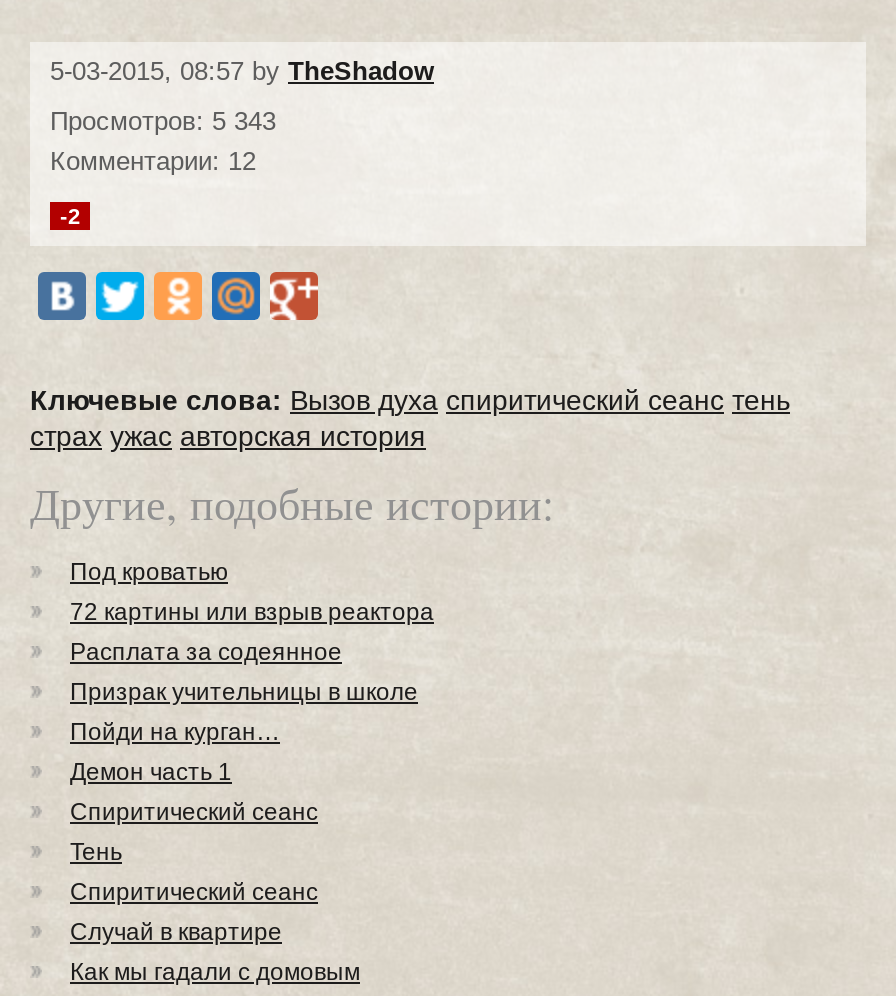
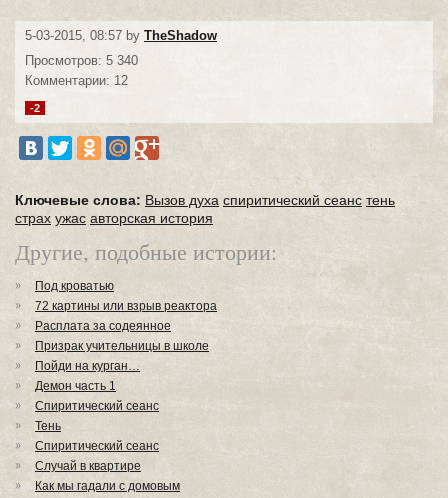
- Просмотров: 5 343
+ Просмотров: 5 340
